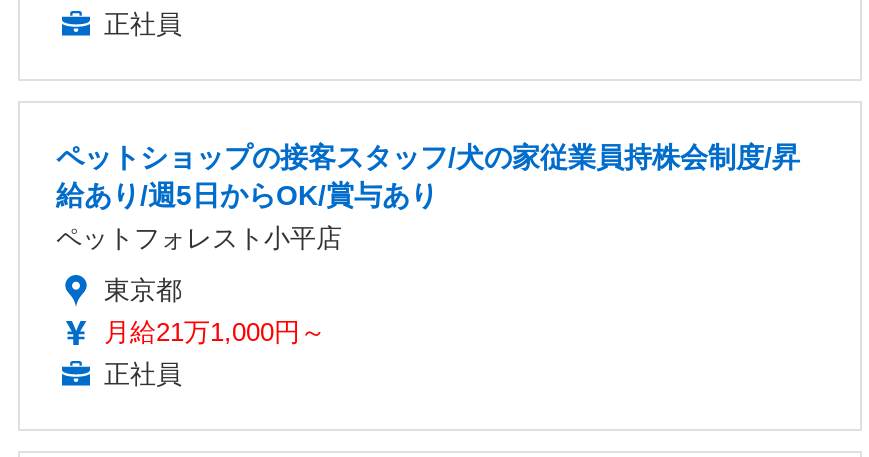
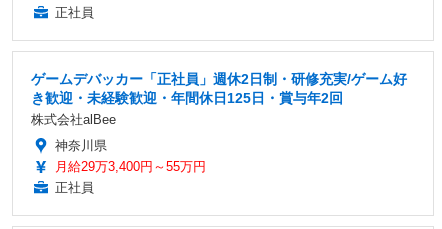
- ペットショップの接客スタッフ/犬の家従業員持株会制度/昇
- 給あり/週5日からOK/賞与あり
- ペットフォレスト小平店
+ ゲームデバッカー「正社員」週休2日制・研修充実/ゲーム好
+ き歓迎・未経験歓迎・年間休日125日・賞与年2回
+ 株式会社alBee

- 東京都
- 月給21万1,000円～
+ 神奈川県
+ 月給29万3,400円～55万円
